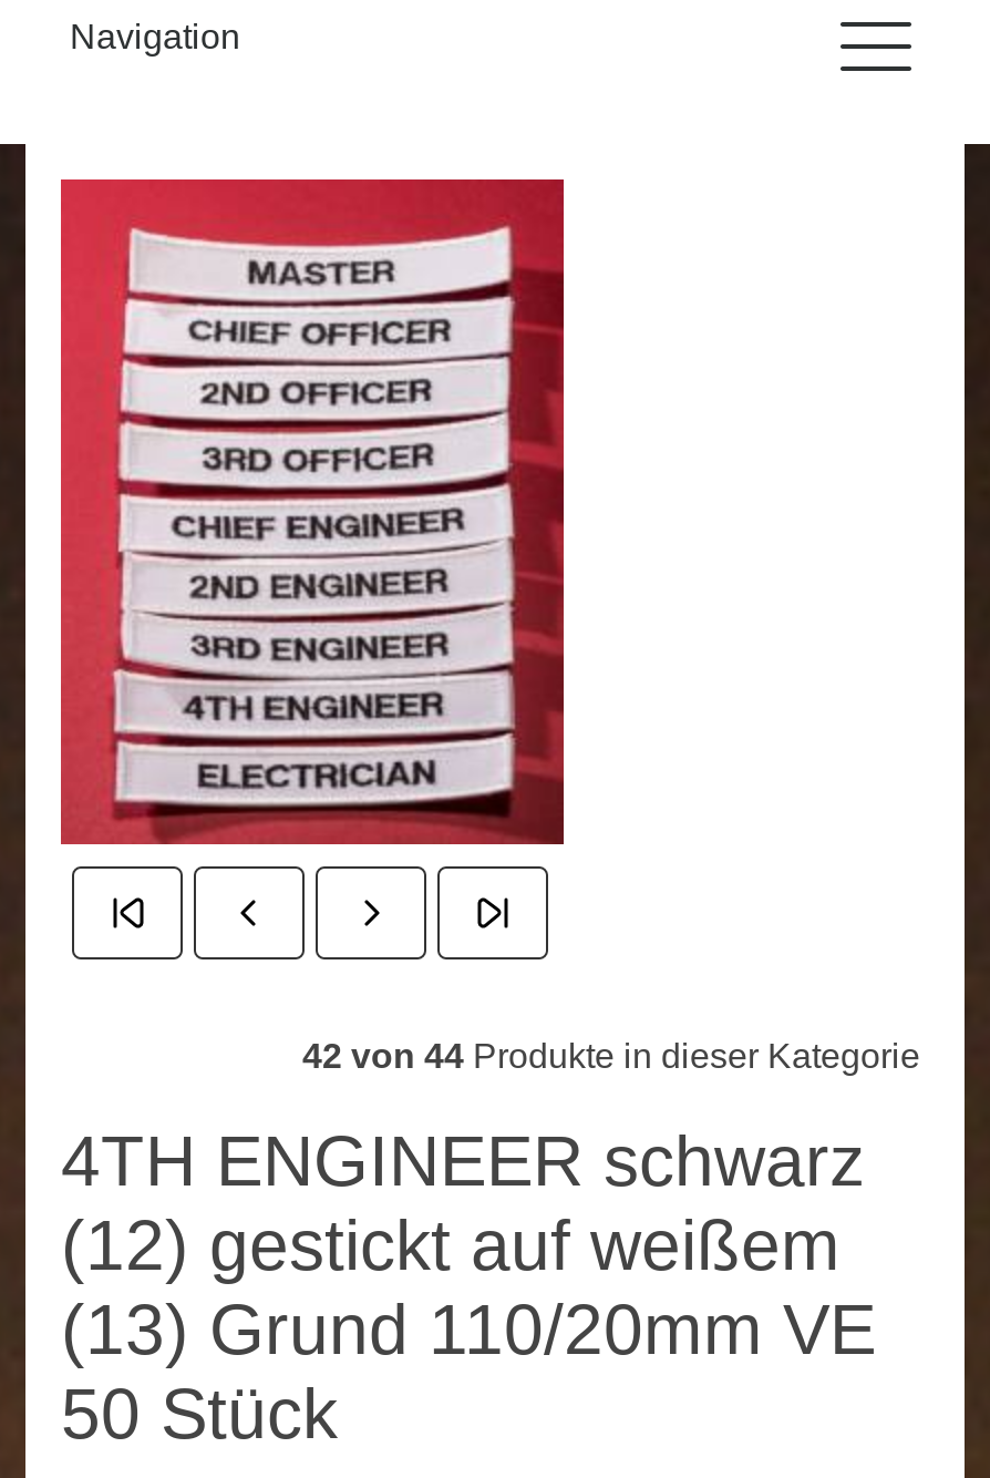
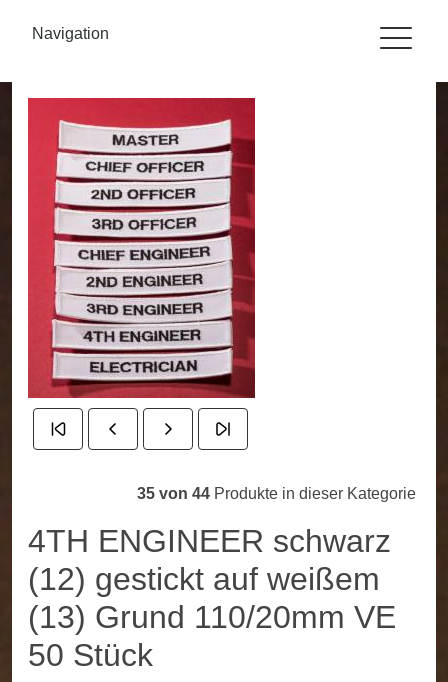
- 42 von 44 Produkte in dieser Kategorie
+ 35 von 44 Produkte in dieser Kategorie
